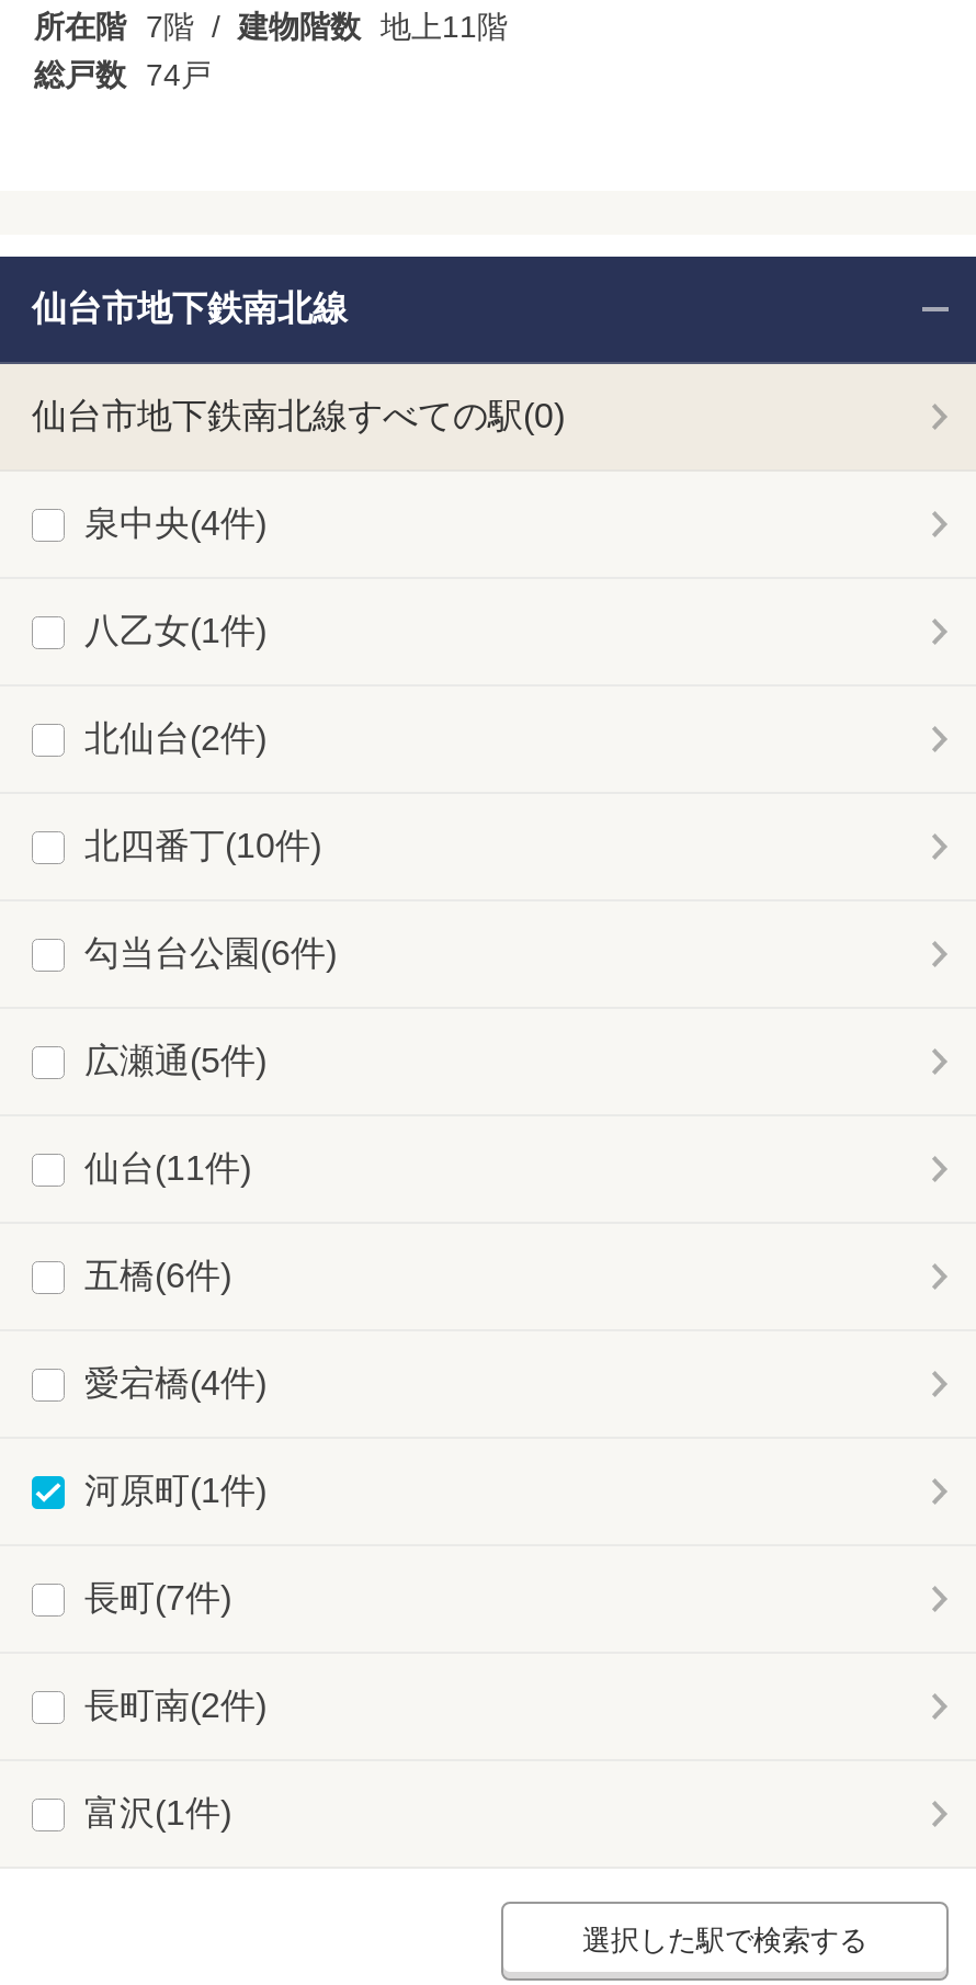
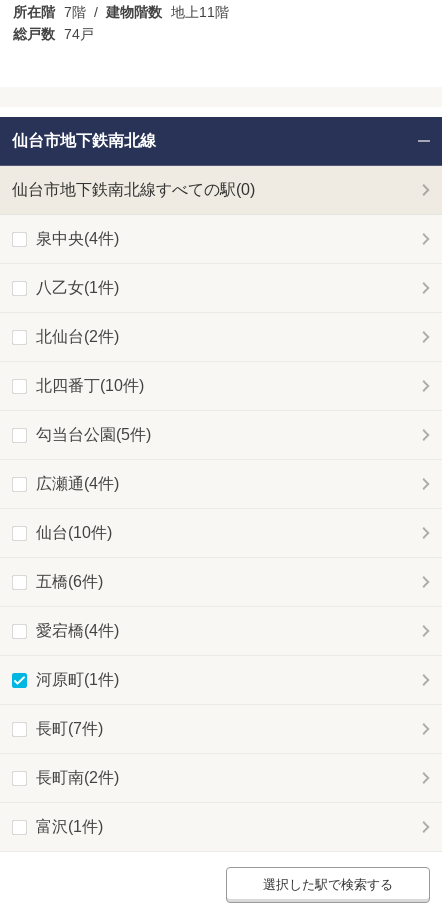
- 勾当台公園(6件)
+ 勾当台公園(5件)

- 広瀬通(5件)
+ 広瀬通(4件)

- 仙台(11件)
+ 仙台(10件)
